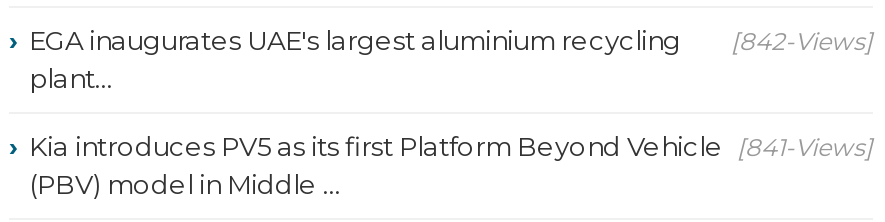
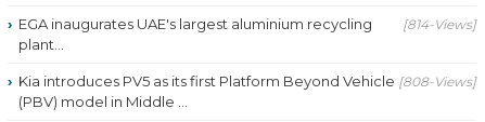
- EGA inaugurates UAE's largest aluminium recycling [842-Views]
+ EGA inaugurates UAE's largest aluminium recycling [814-Views]

- Kia introduces PV5 as its first Platform Beyond Vehicle [841-Views]
+ Kia introduces PV5 as its first Platform Beyond Vehicle [808-Views]
